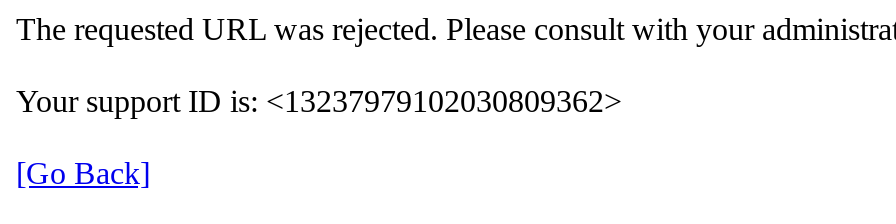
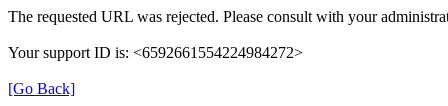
- Your support ID is: <13237979102030809362>
+ Your support ID is: <6592661554224984272>
